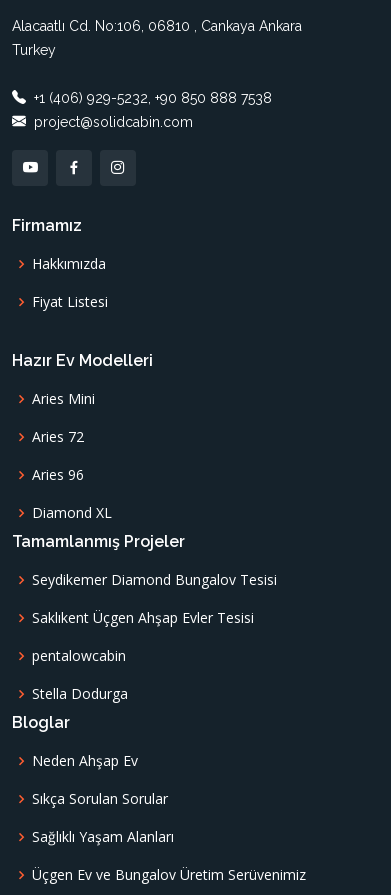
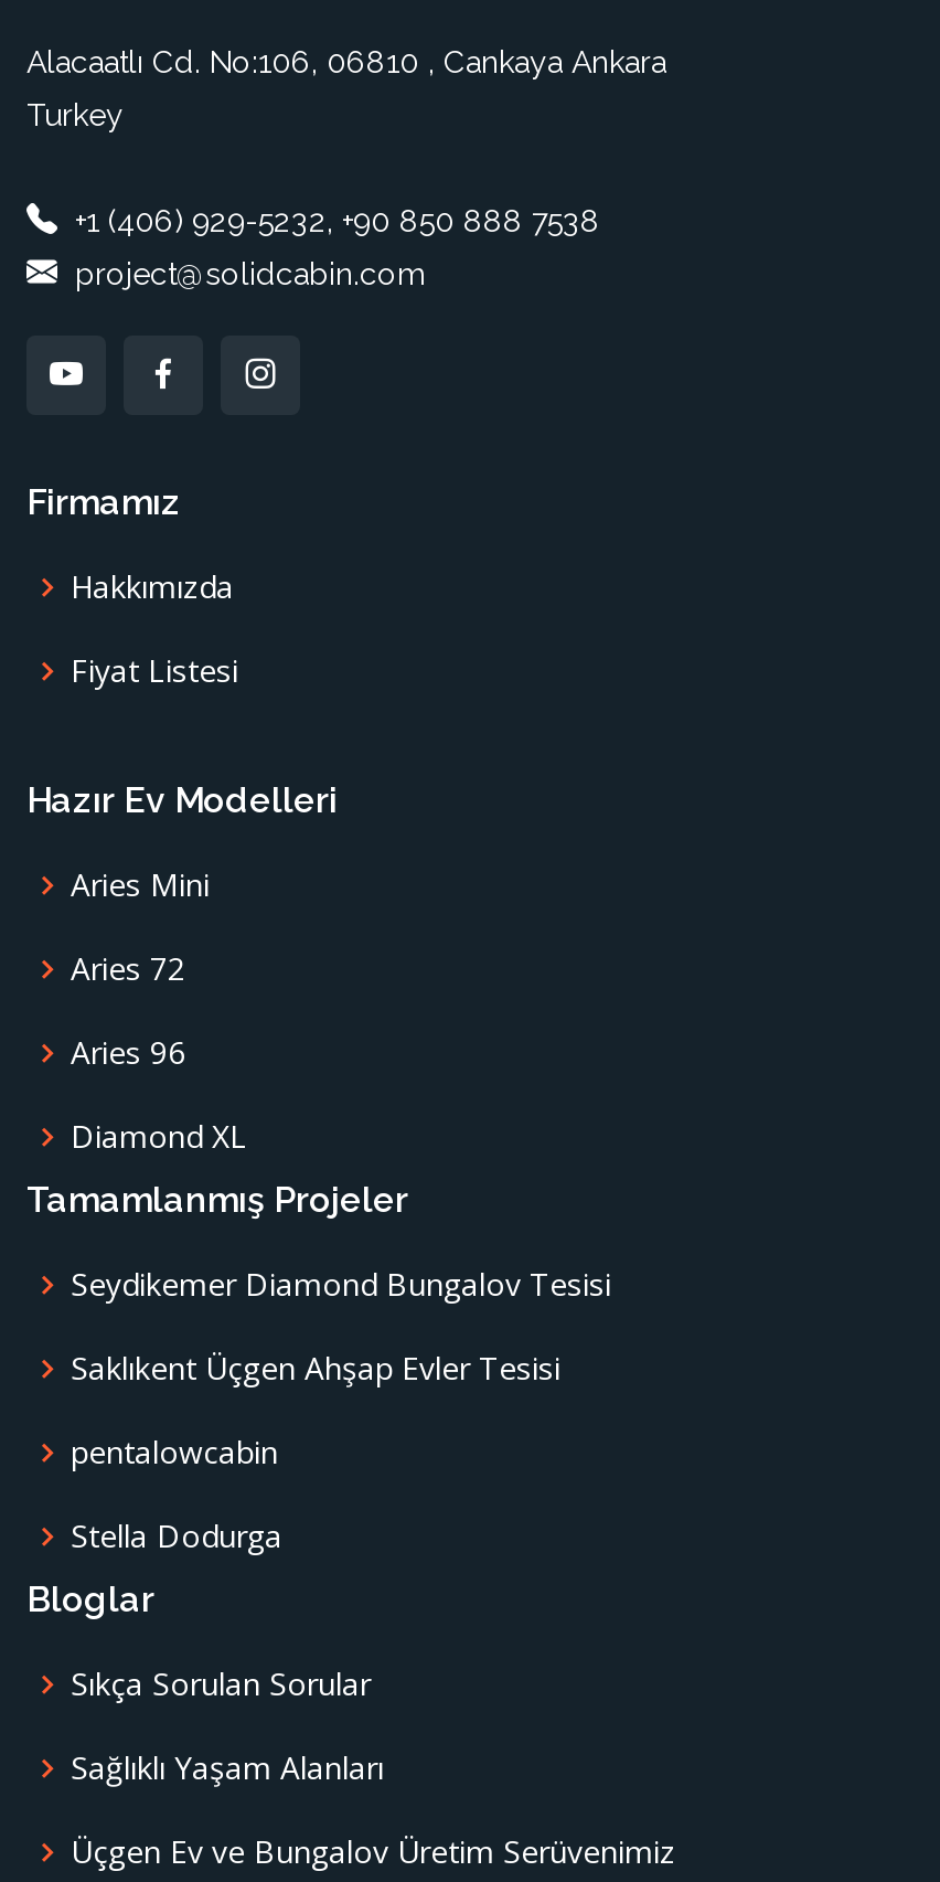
- Neden Ahşap Ev
